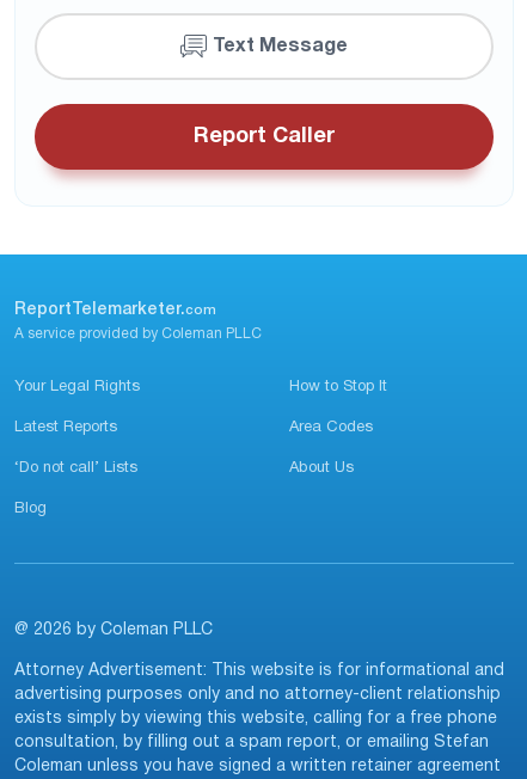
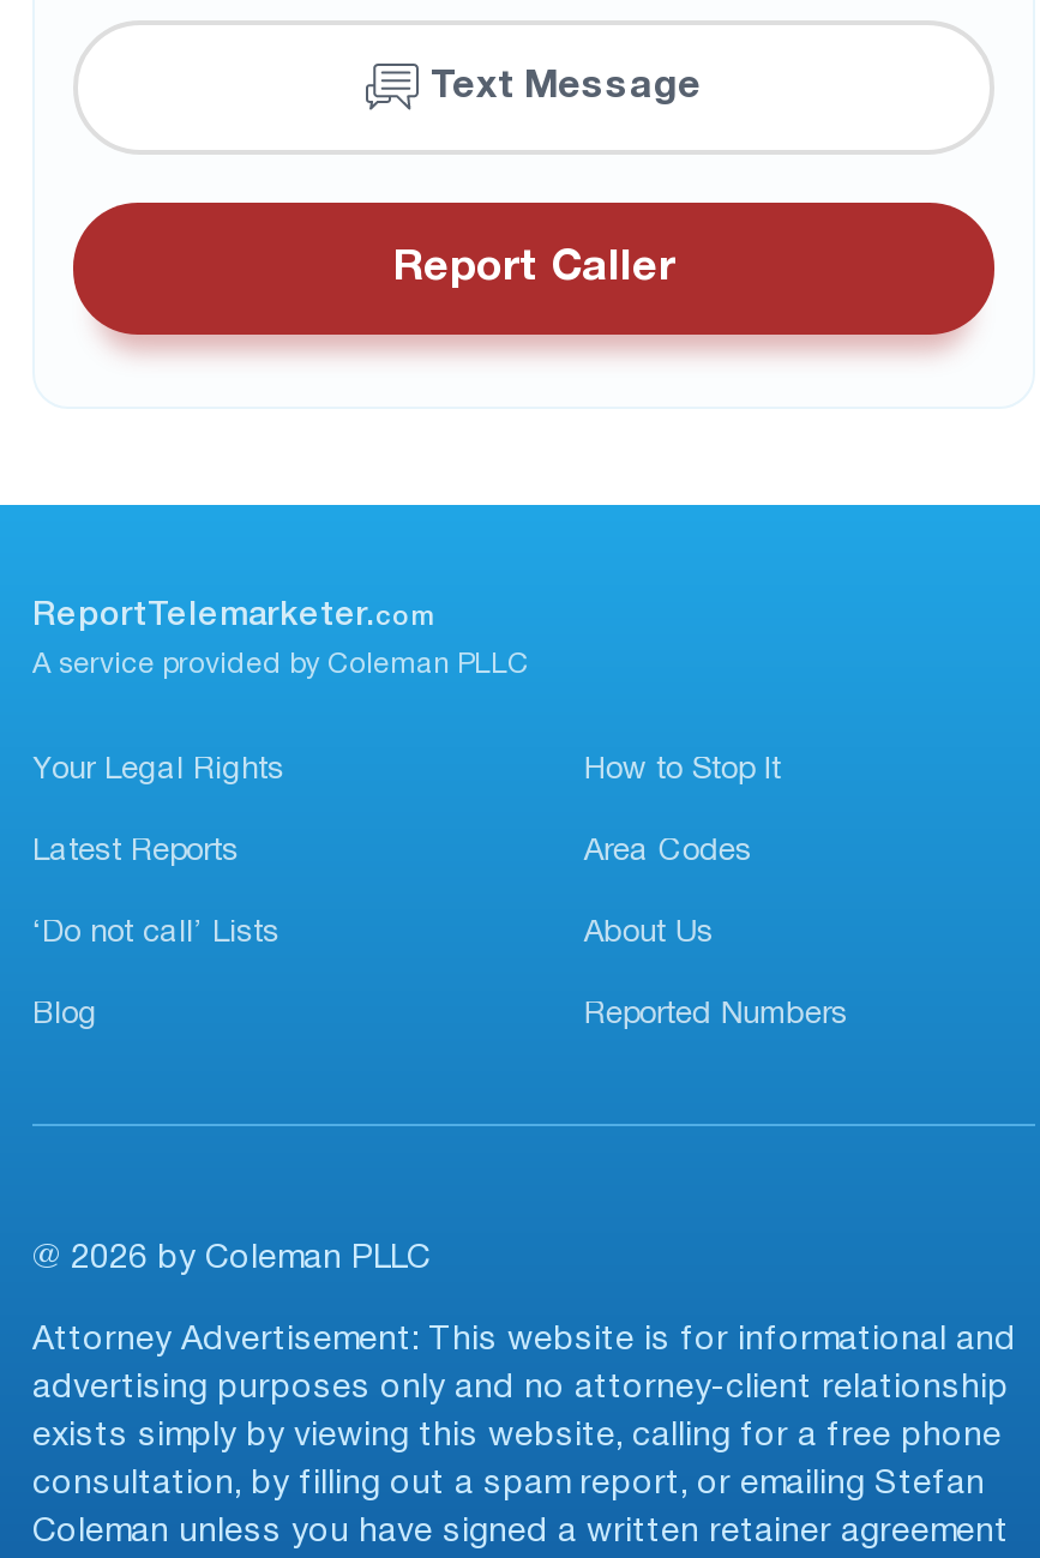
+ Reported Numbers
